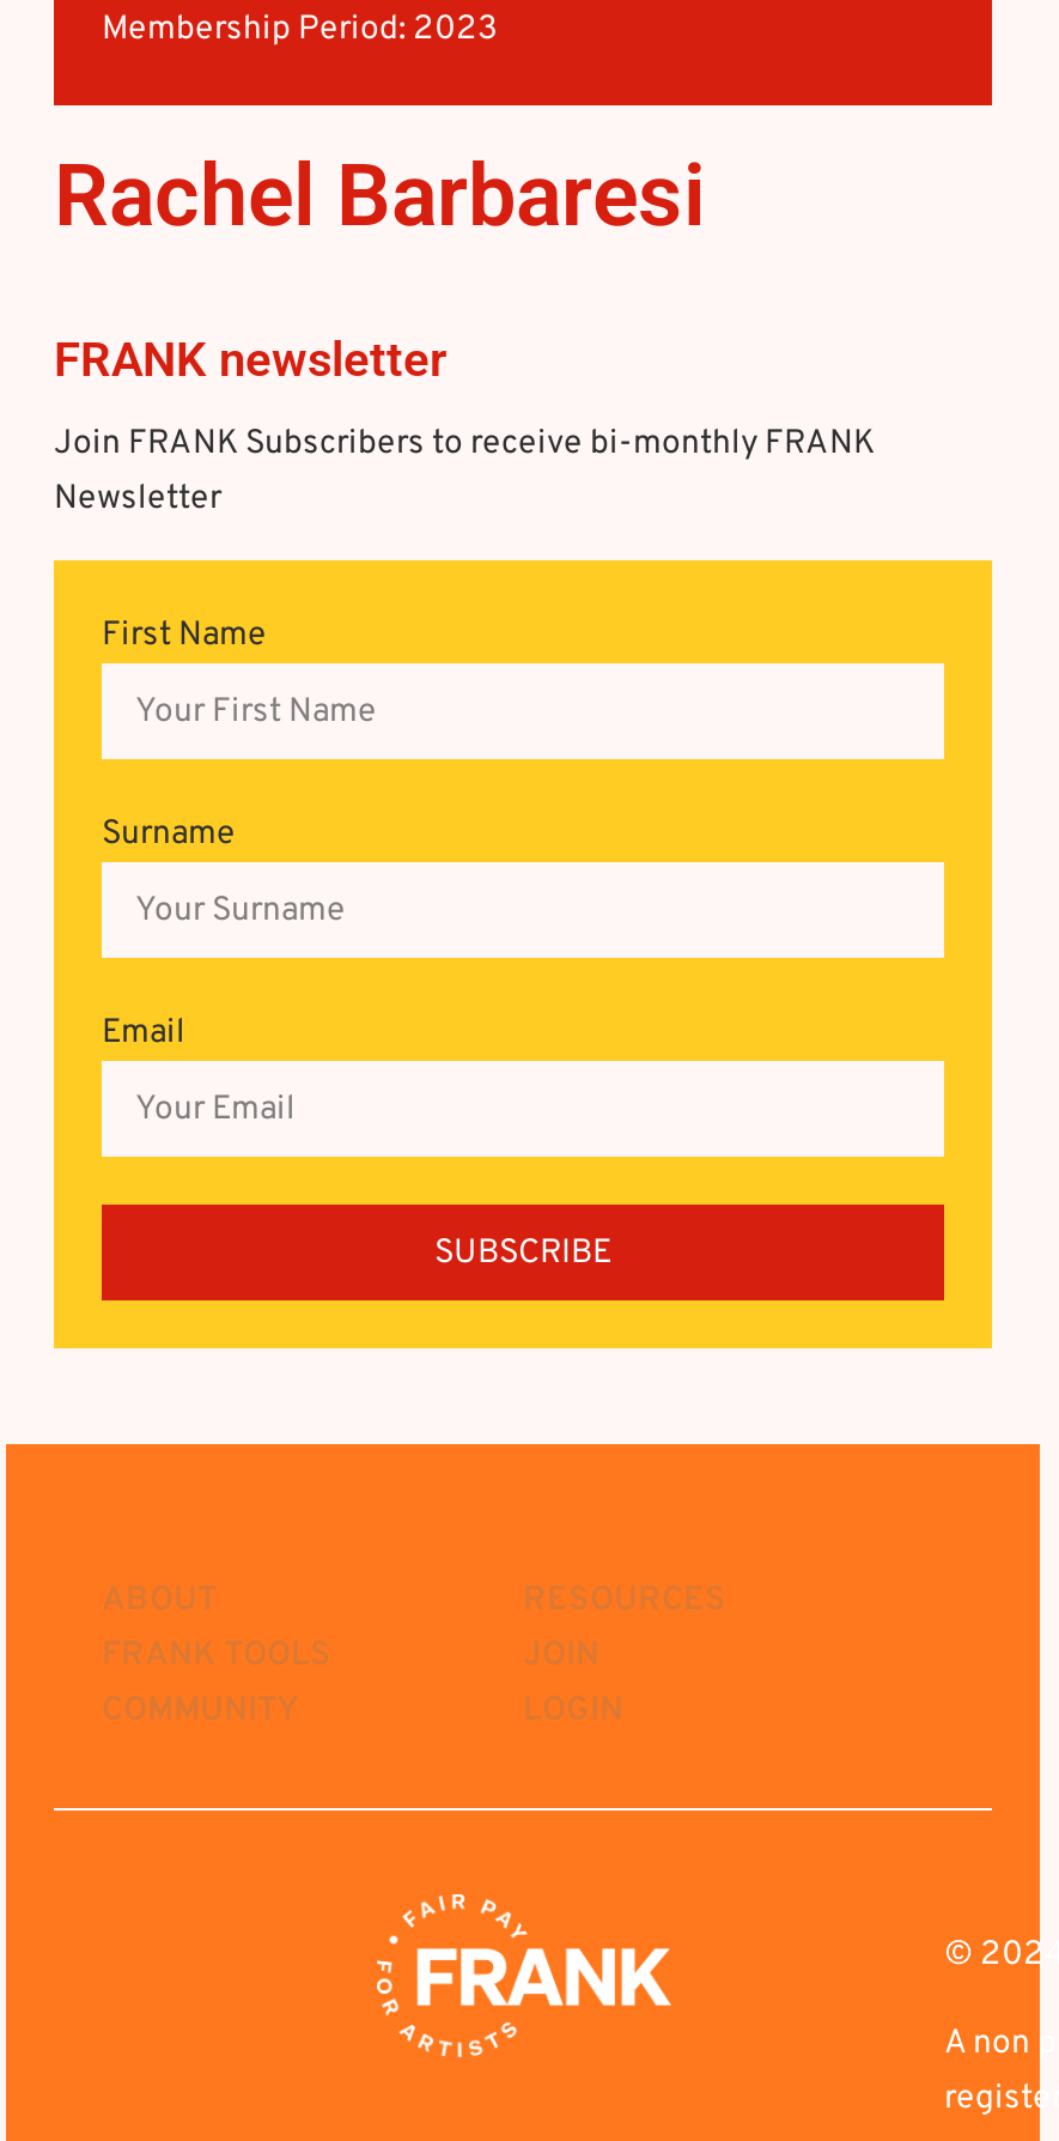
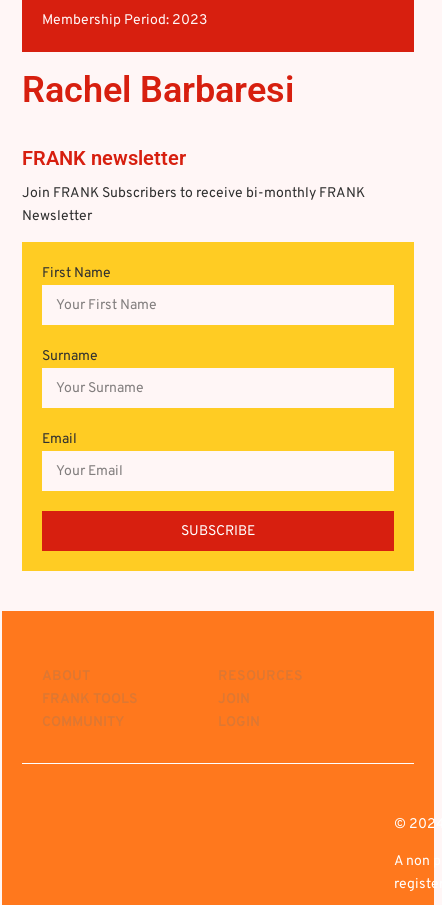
- [image]
